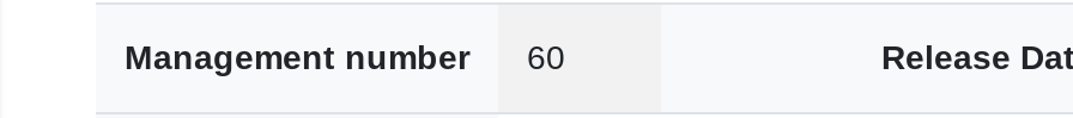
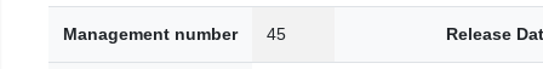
- Management number 60
+ Management number 45
